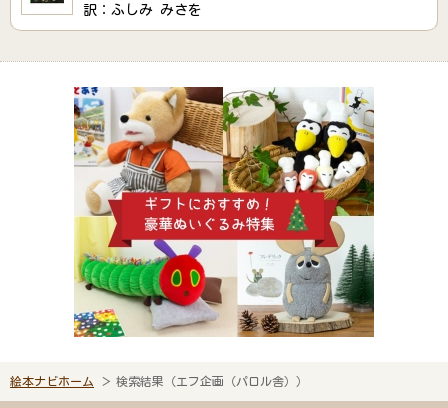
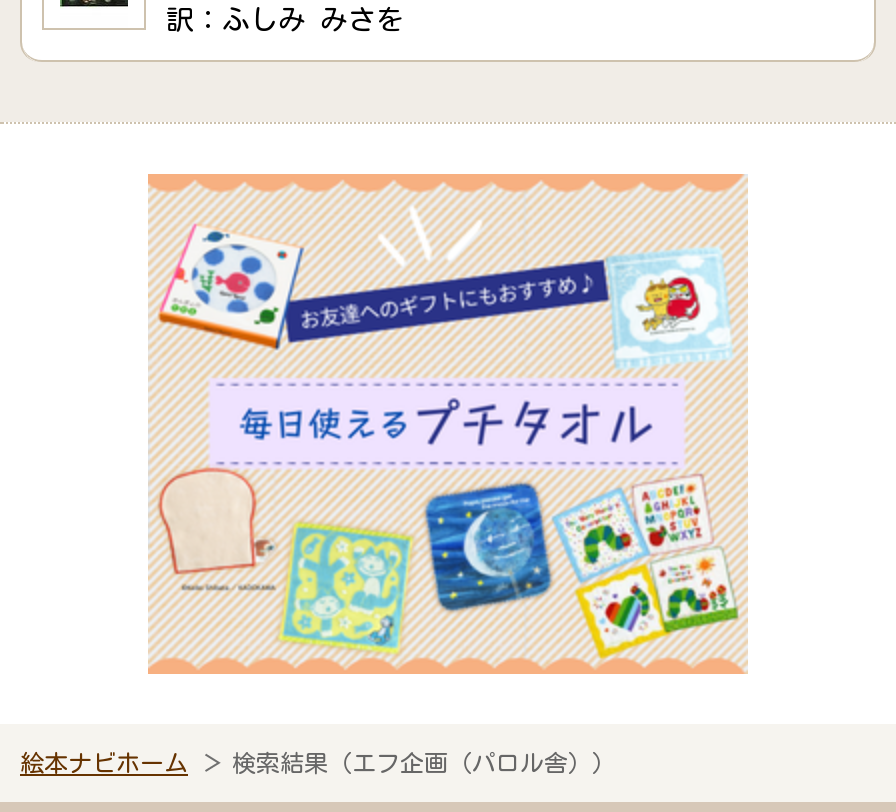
- [image]
+ [image]
